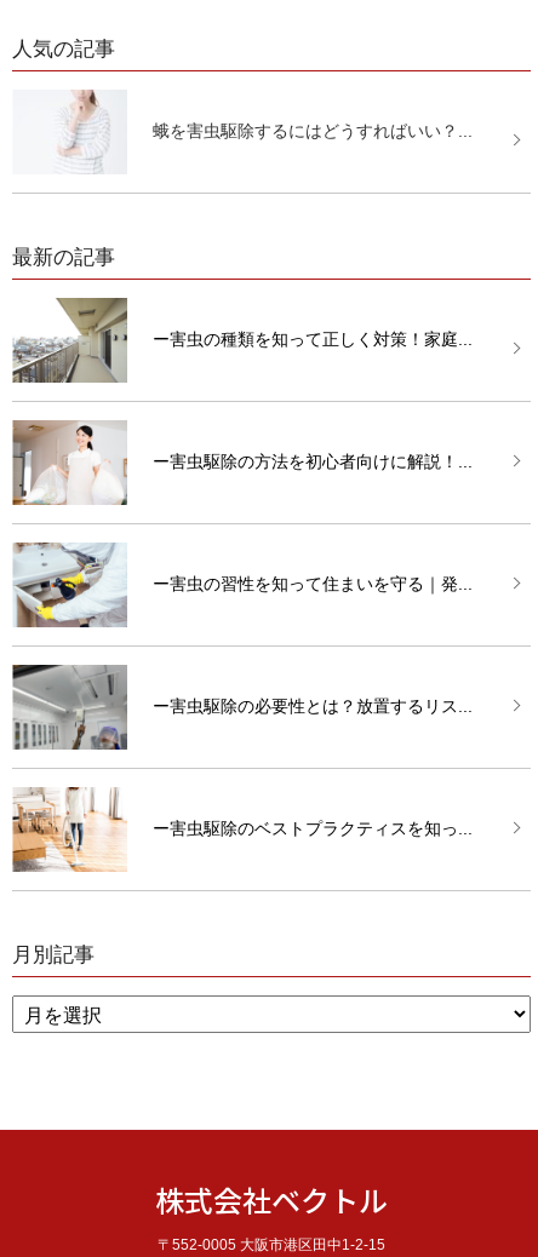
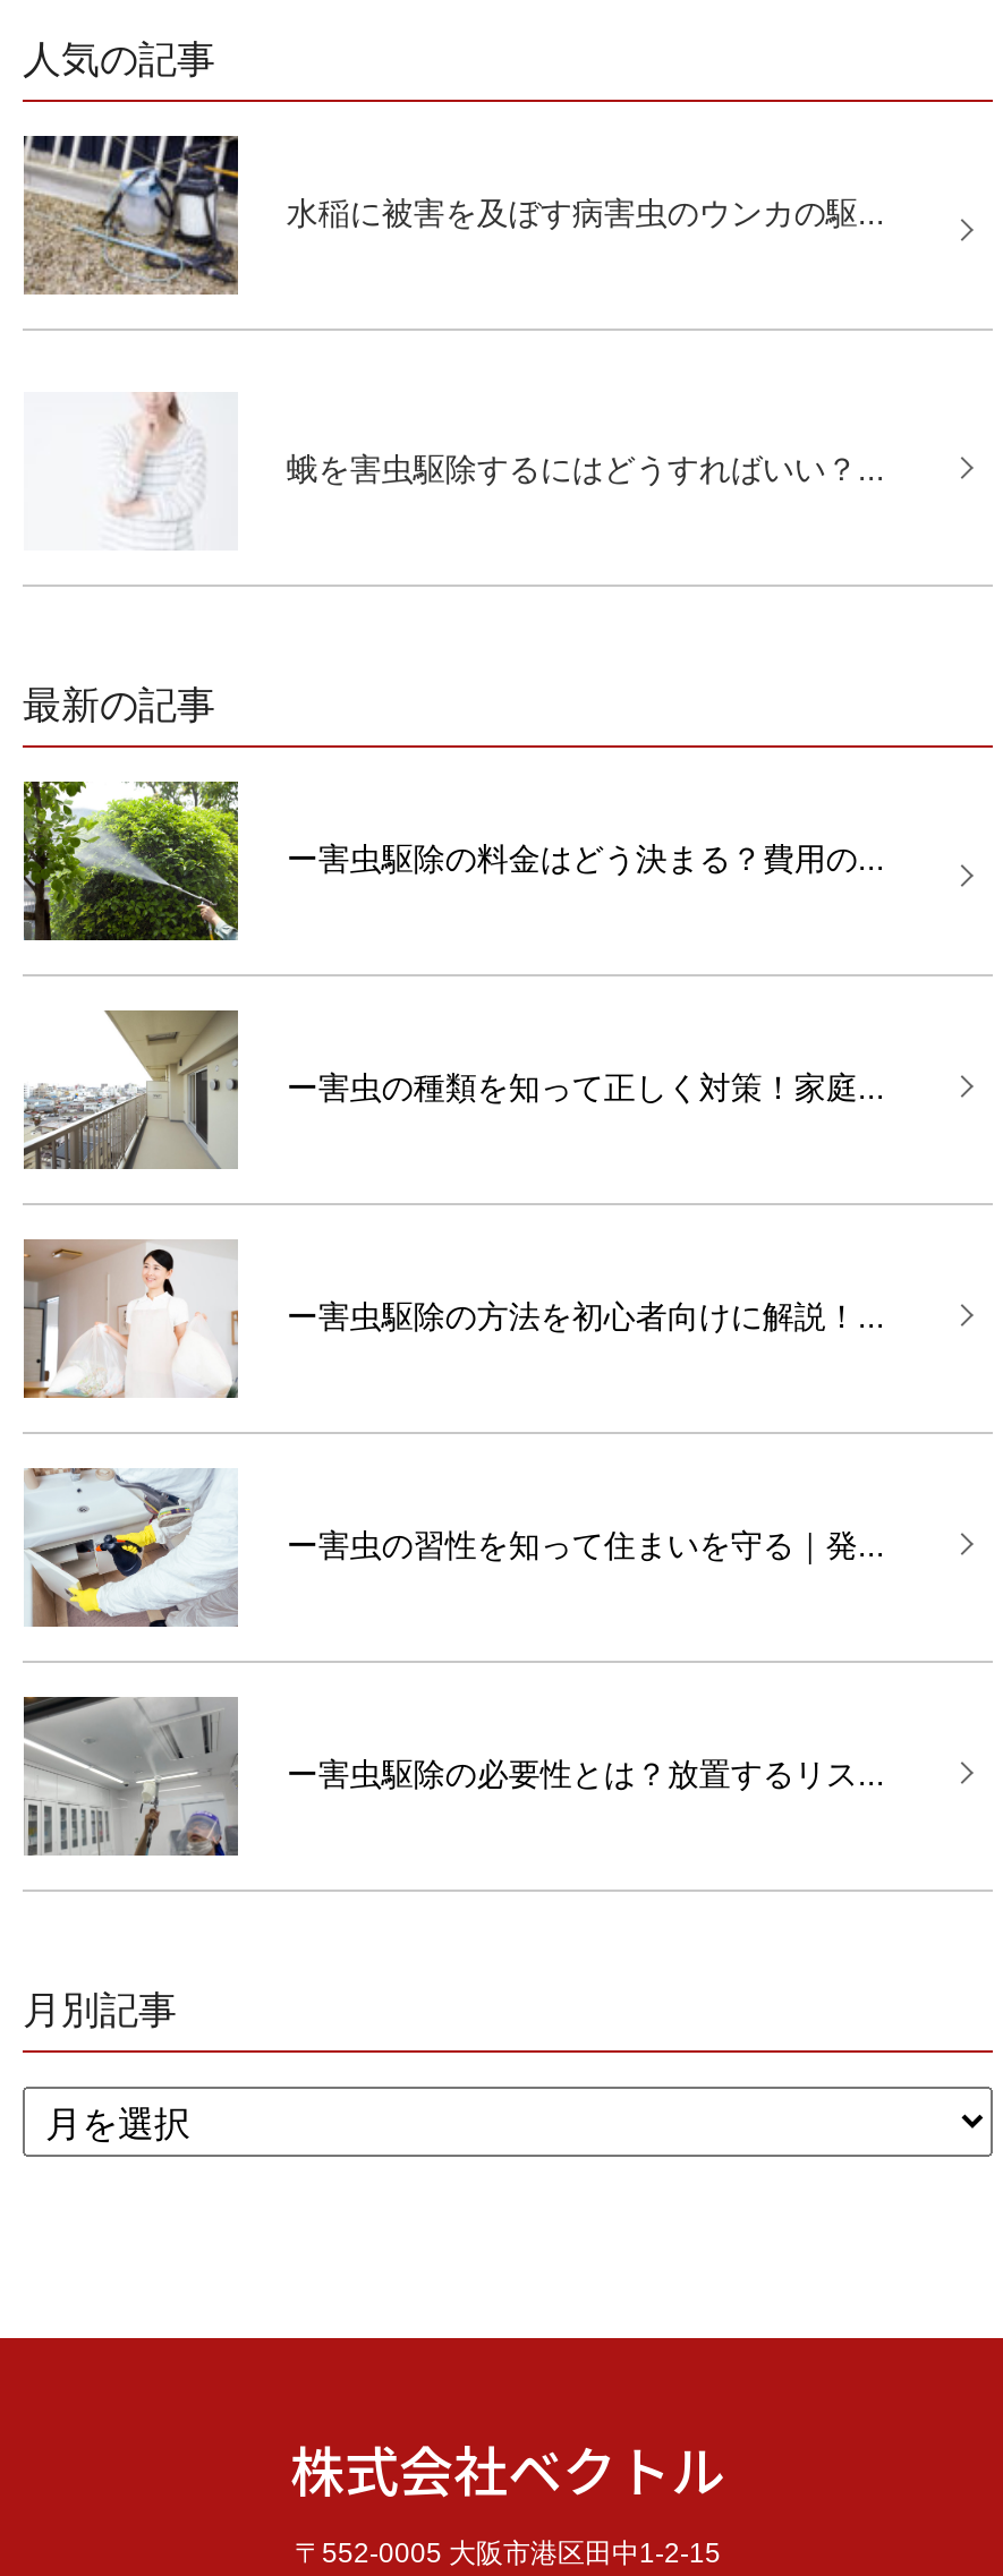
+ [image]
+ 水稲に被害を及ぼす病害虫のウンカの駆...

+ [image]
+ ー害虫駆除の料金はどう決まる？費用の...

moved down: [image] | ー害虫の種類を知って正しく対策！家庭... | ー害虫駆除の方法を初心者向けに解説！... | ー害虫の習性を知って住まいを守る｜発... | ー害虫駆除の必要性とは？放置するリス...

- [image]
- ー害虫駆除のベストプラクティスを知っ...
